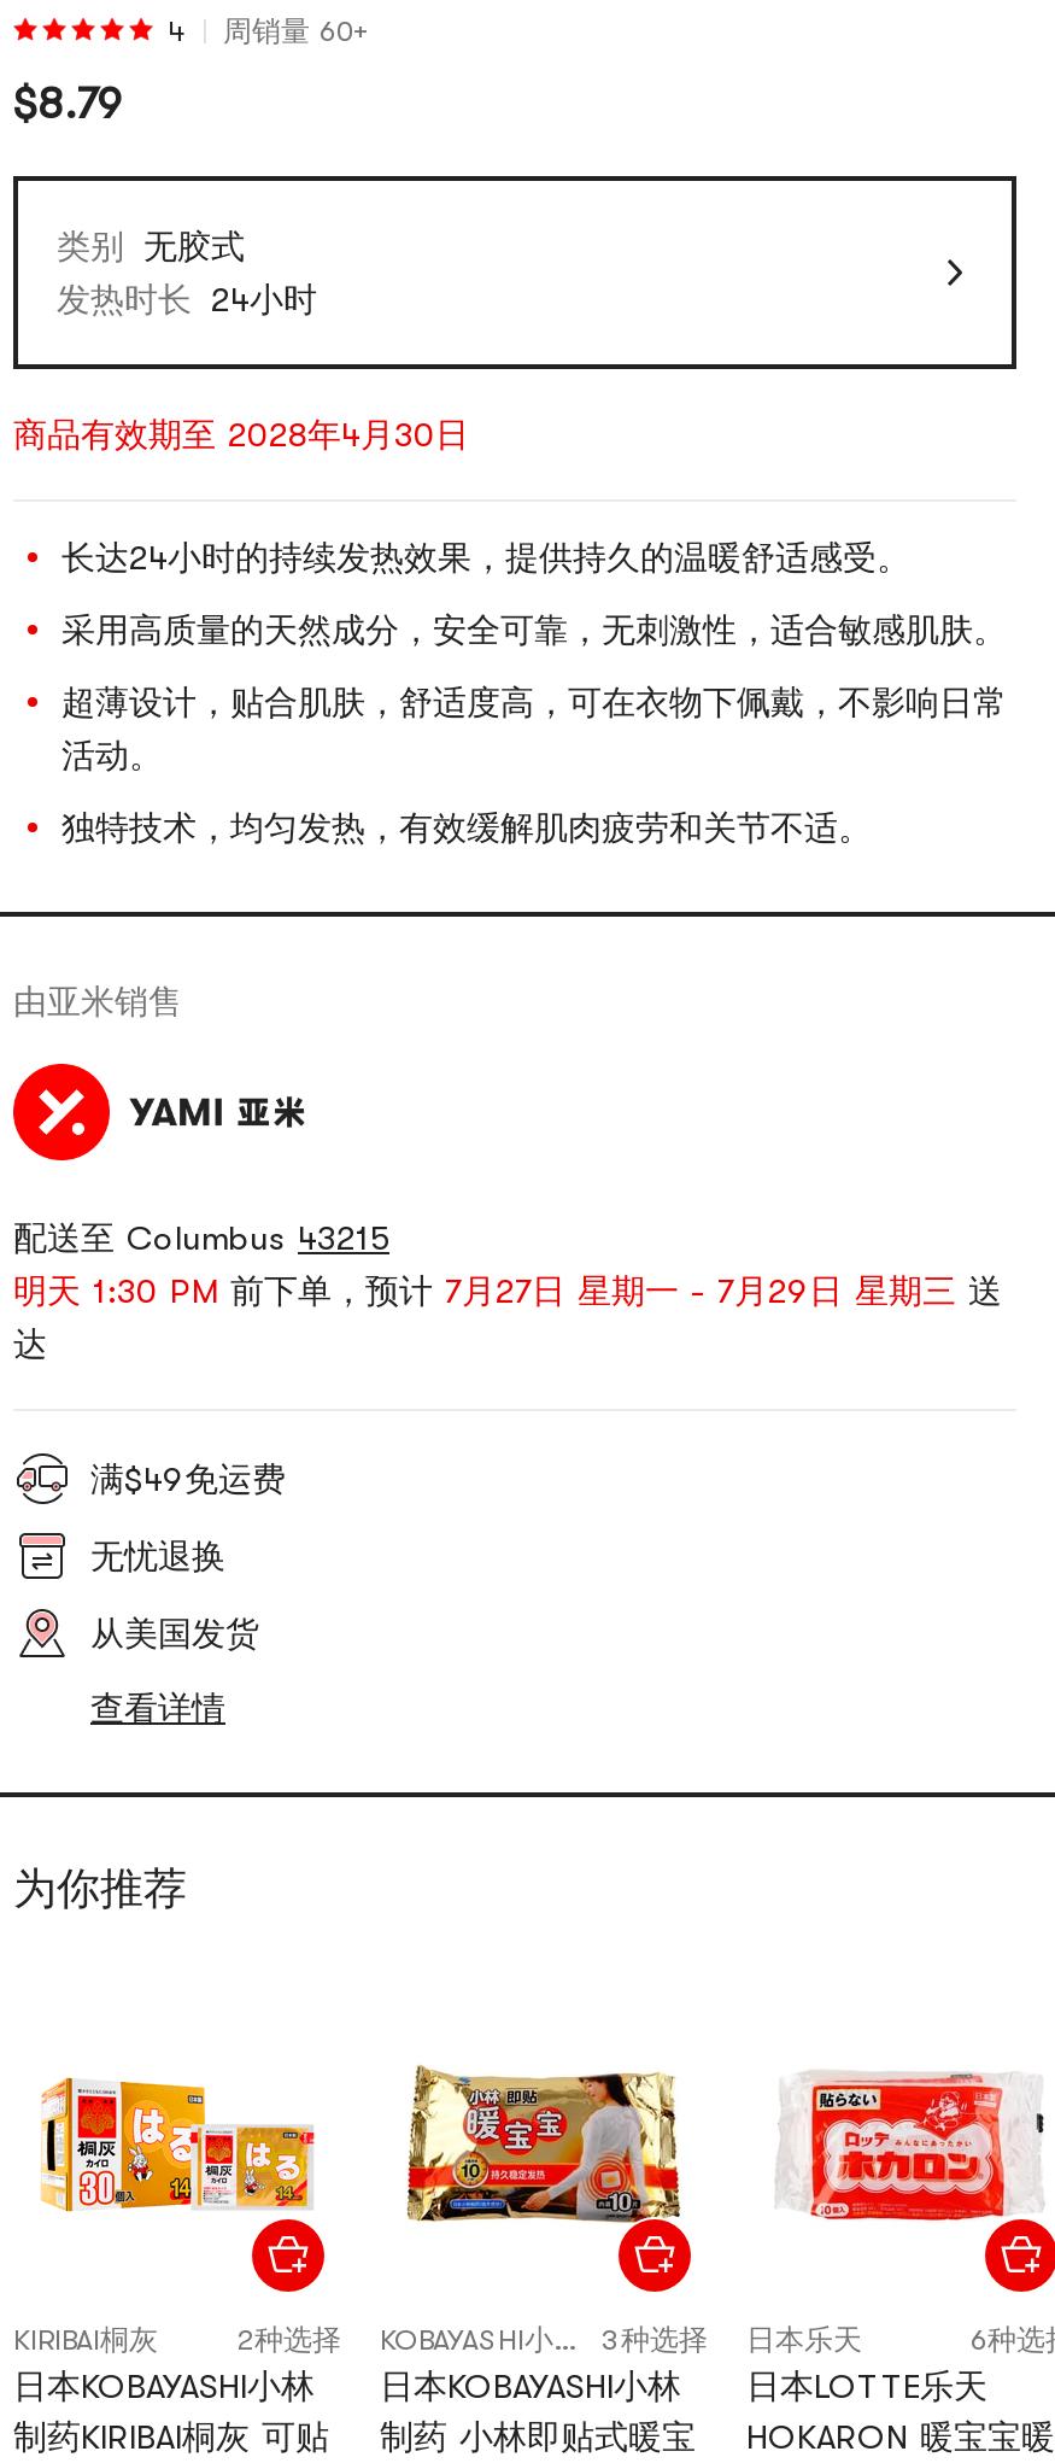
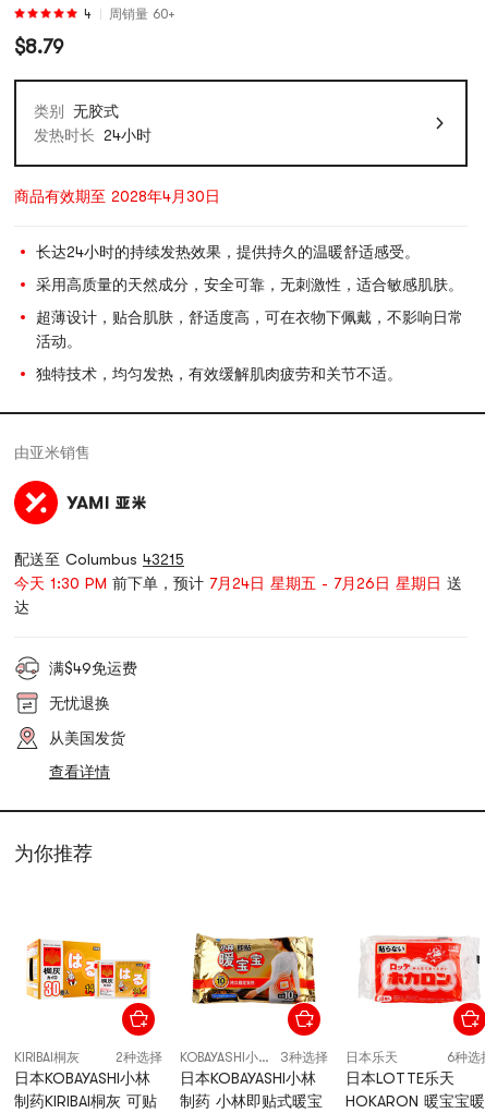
- 明天 1:30 PM前下单，预计7月27日 星期一 - 7月29日 星期三送
+ 今天 1:30 PM前下单，预计7月24日 星期五 - 7月26日 星期日送
